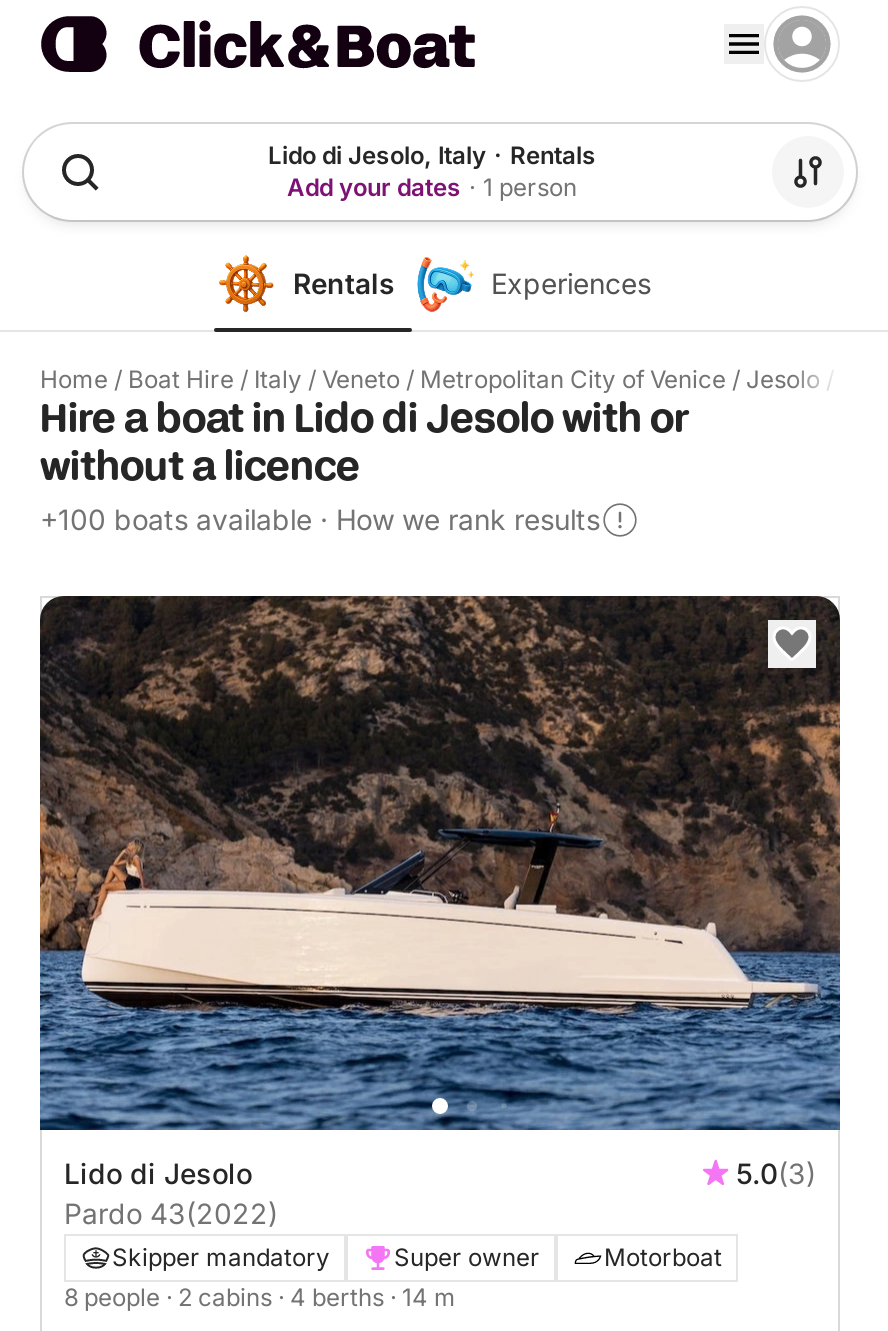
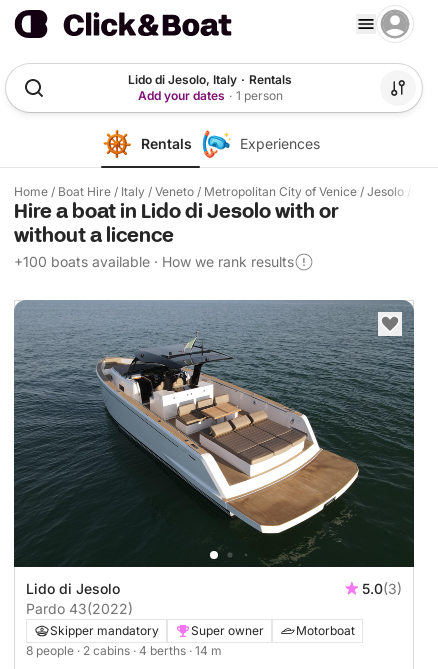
- [image]
+ [image]
